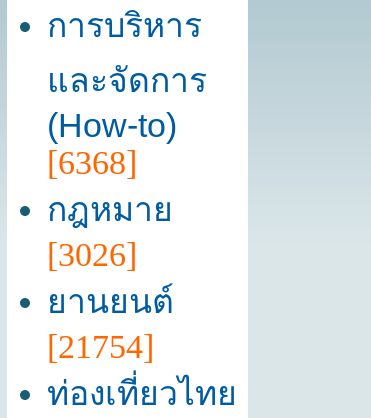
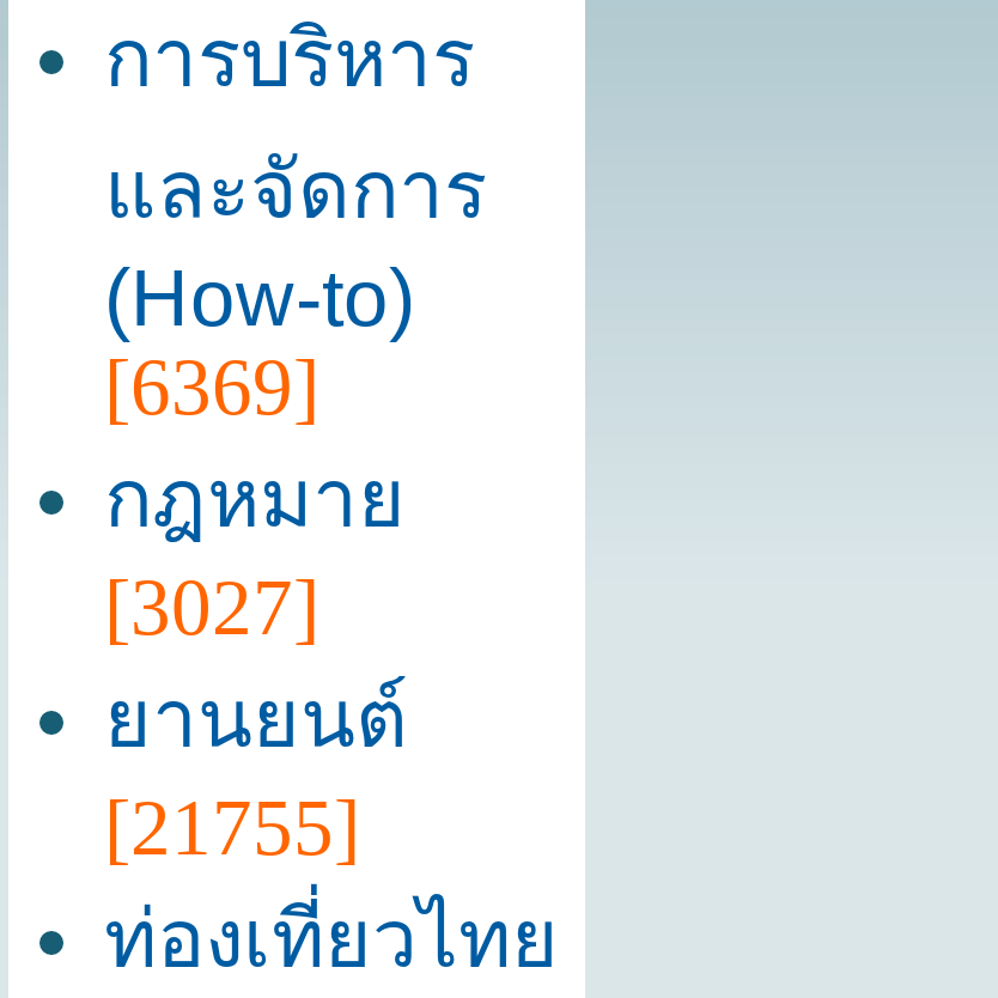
- [6368]
+ [6369]

- [3026]
+ [3027]

- [21754]
+ [21755]
